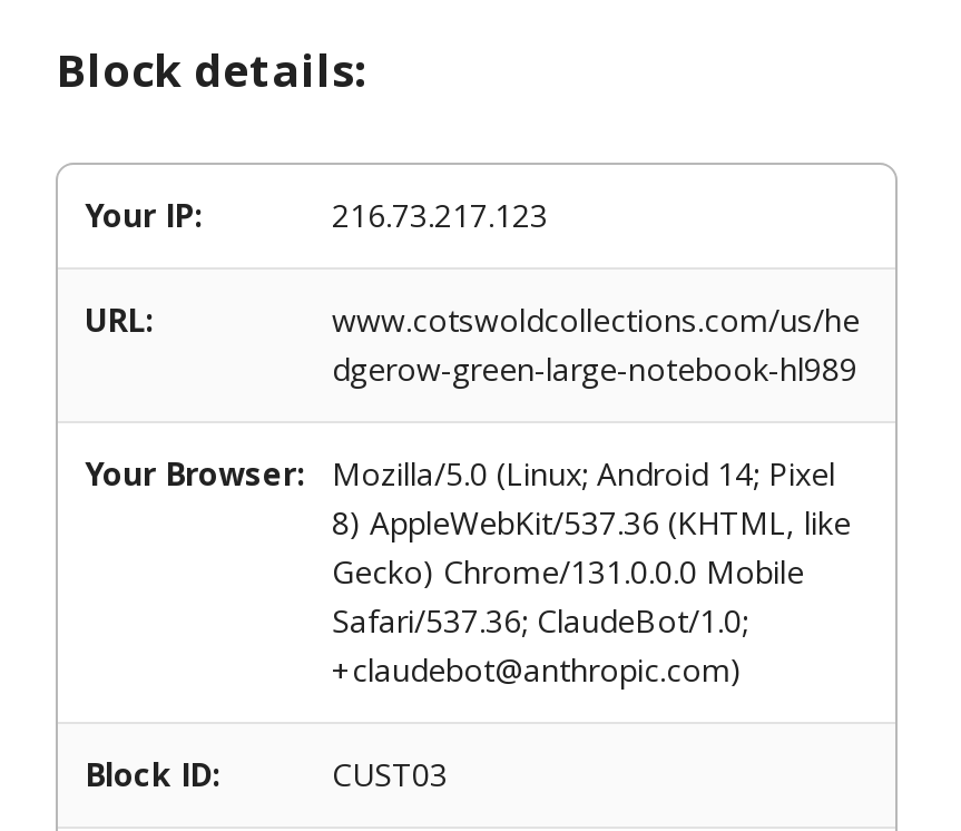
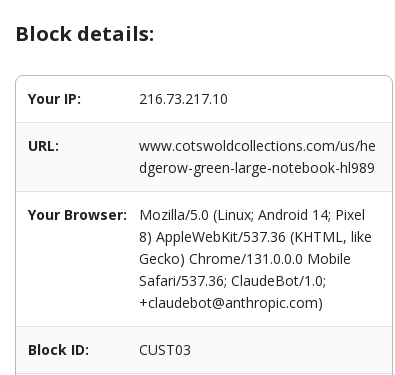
- 216.73.217.123
+ 216.73.217.10
